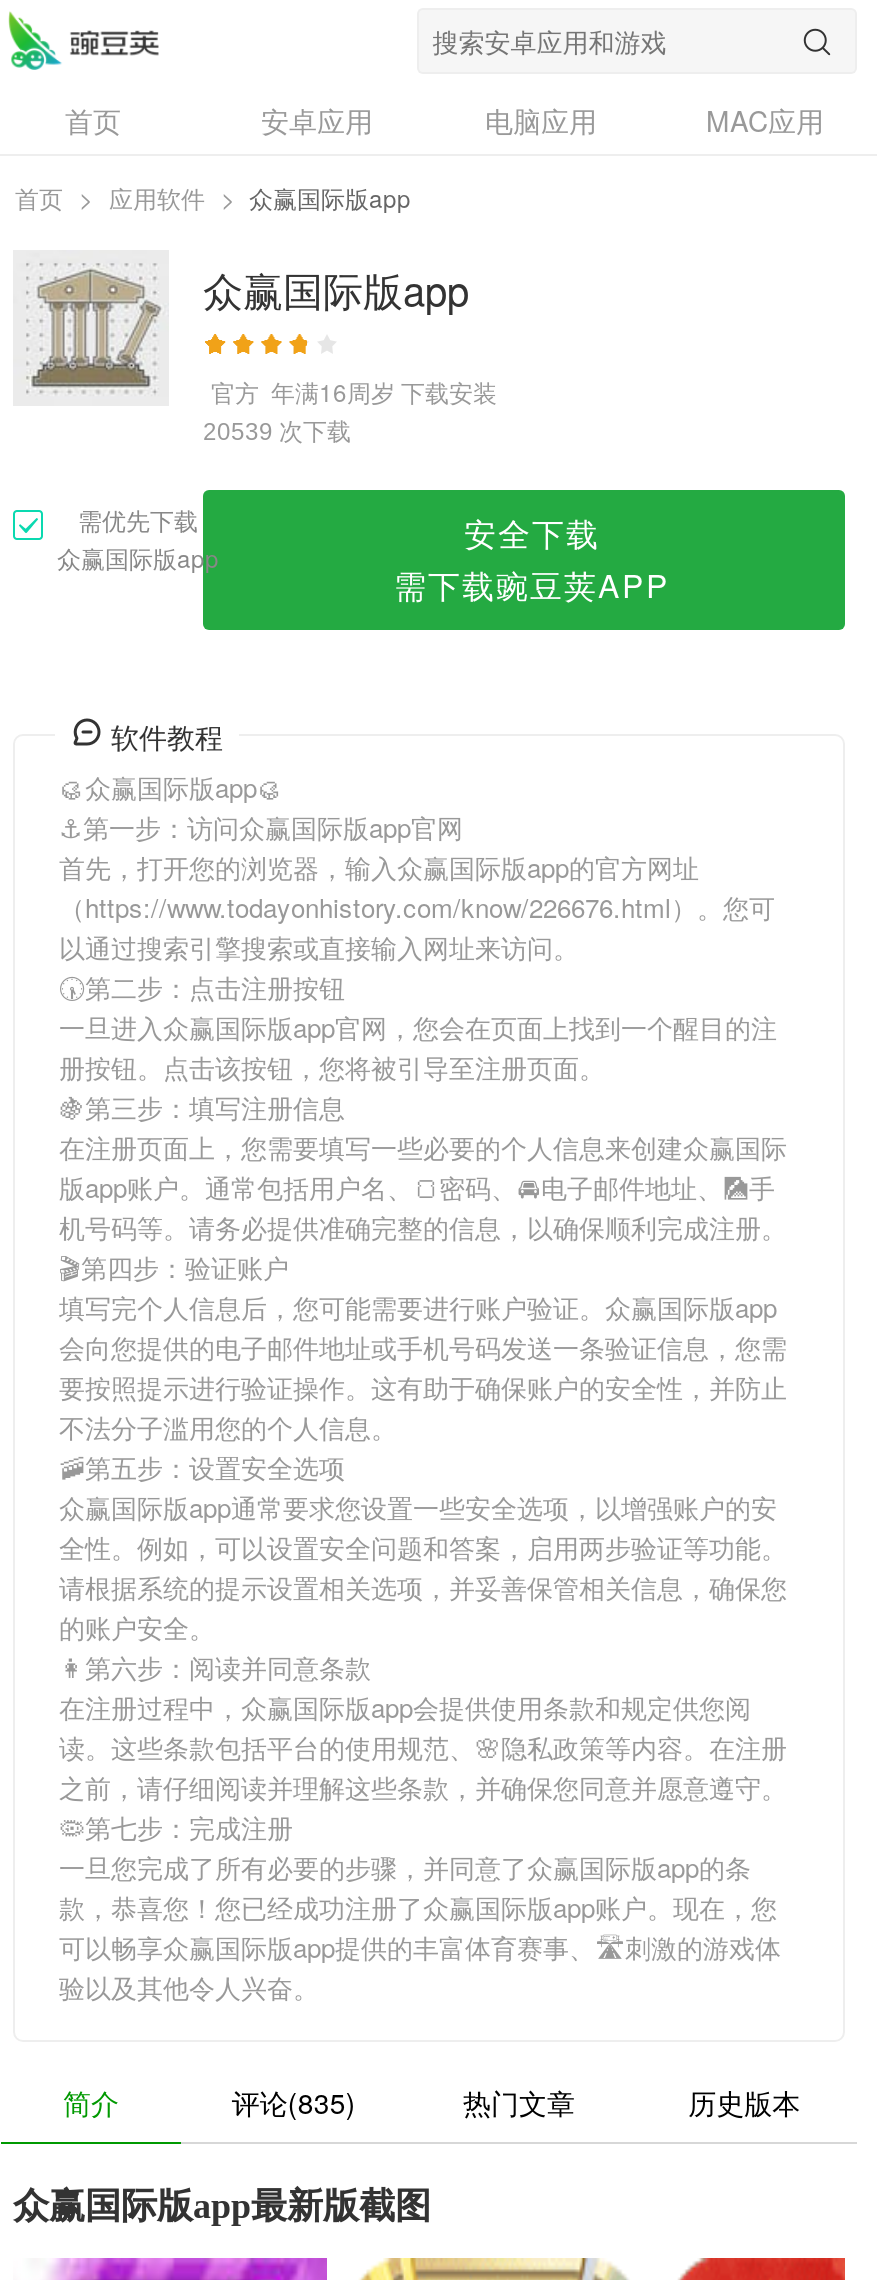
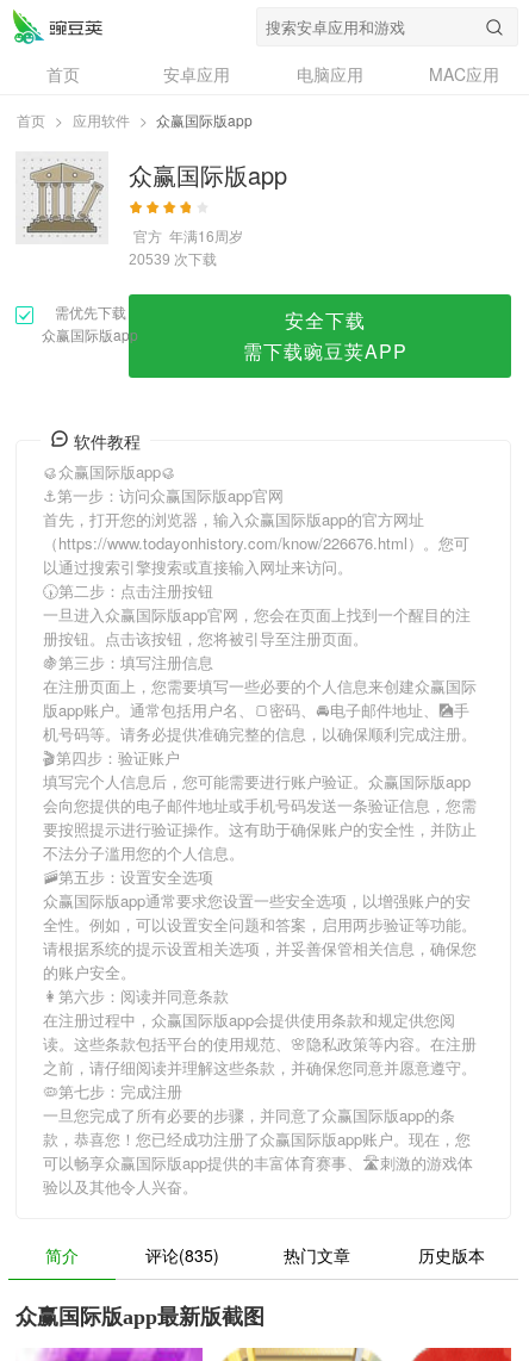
- 官方年满16周岁 下载安装
+ 官方年满16周岁
